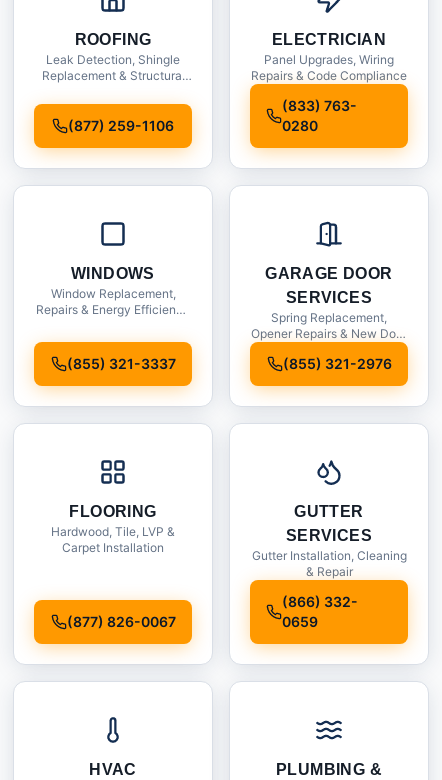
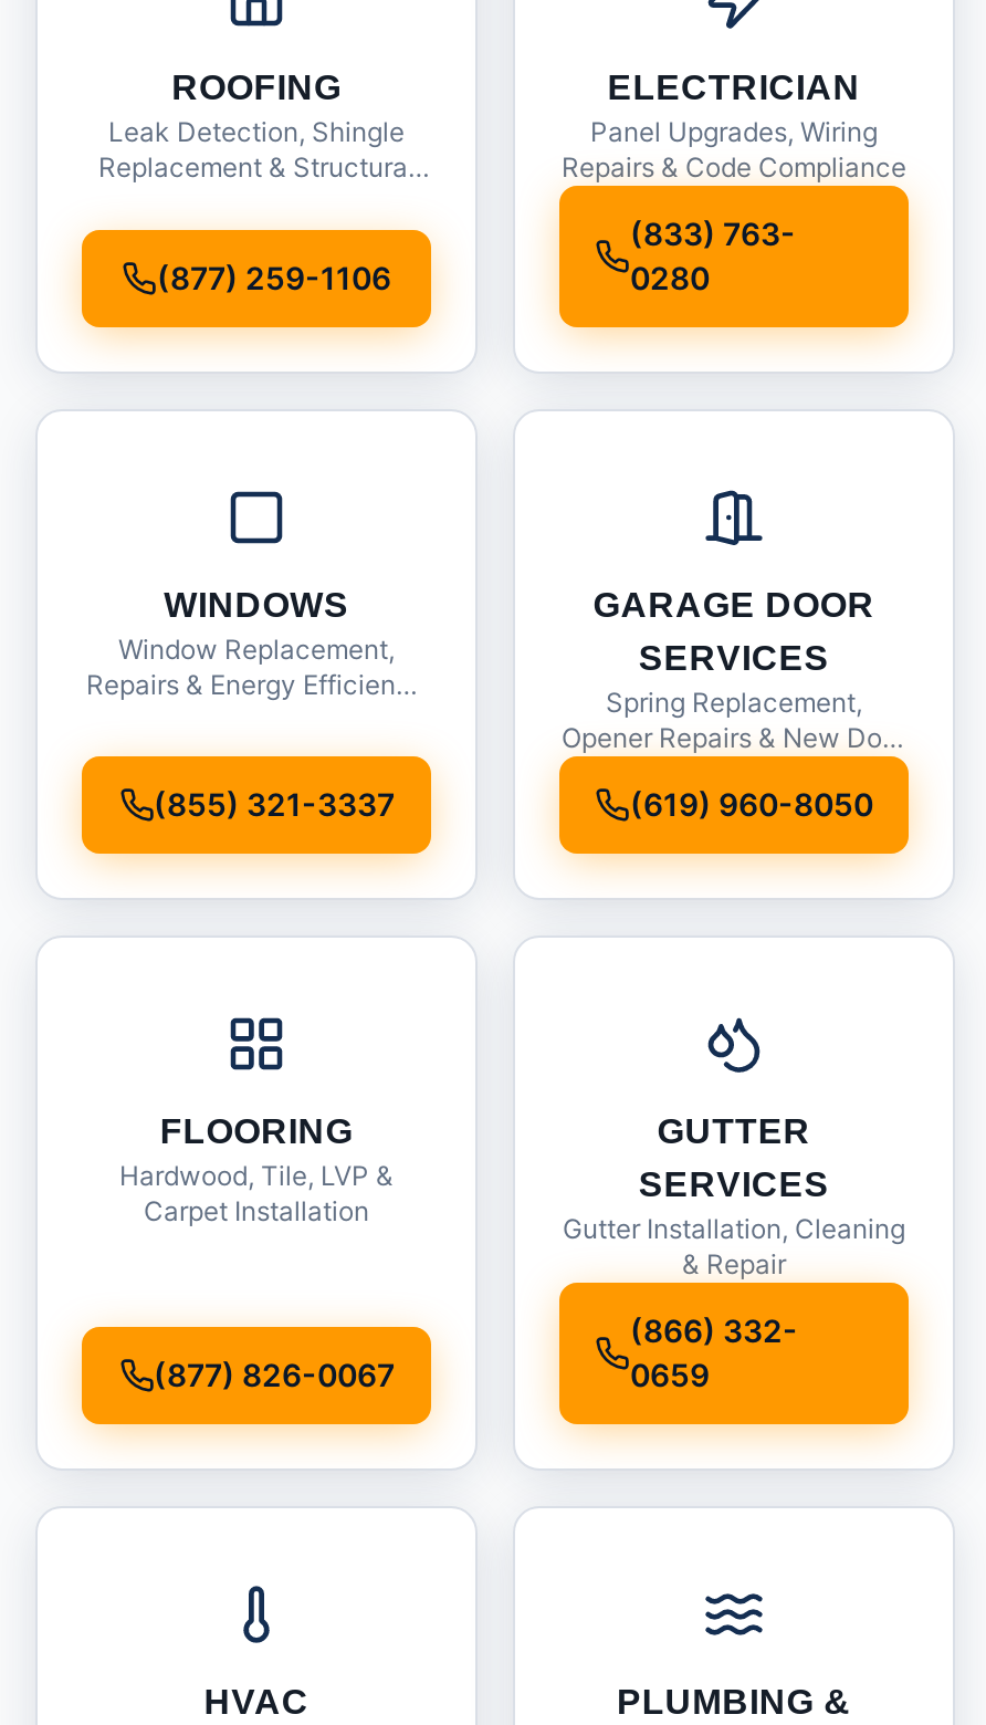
- (855) 321-2976
+ (619) 960-8050
